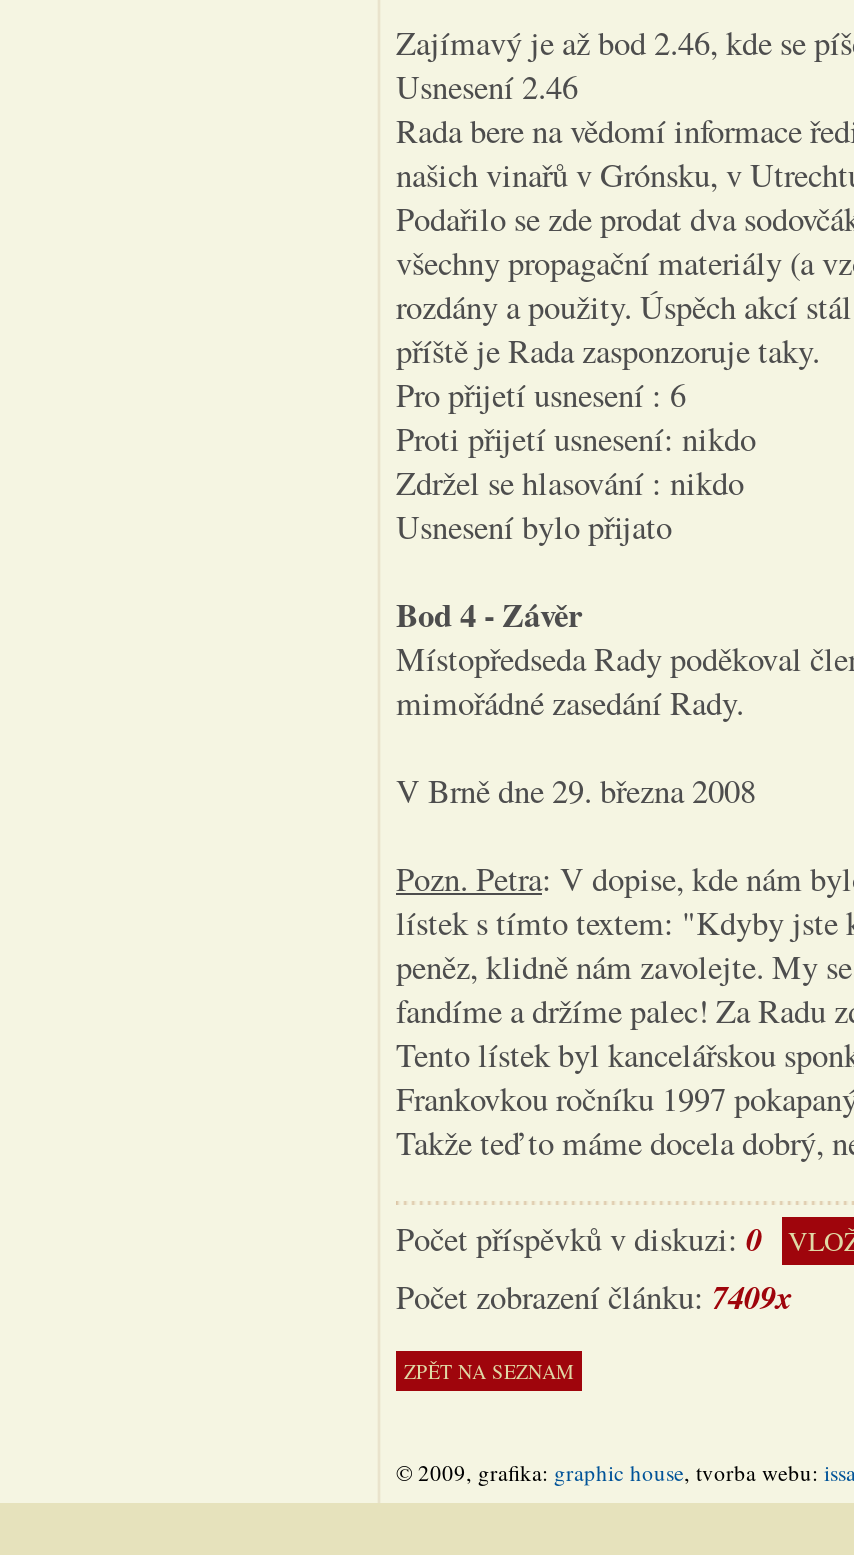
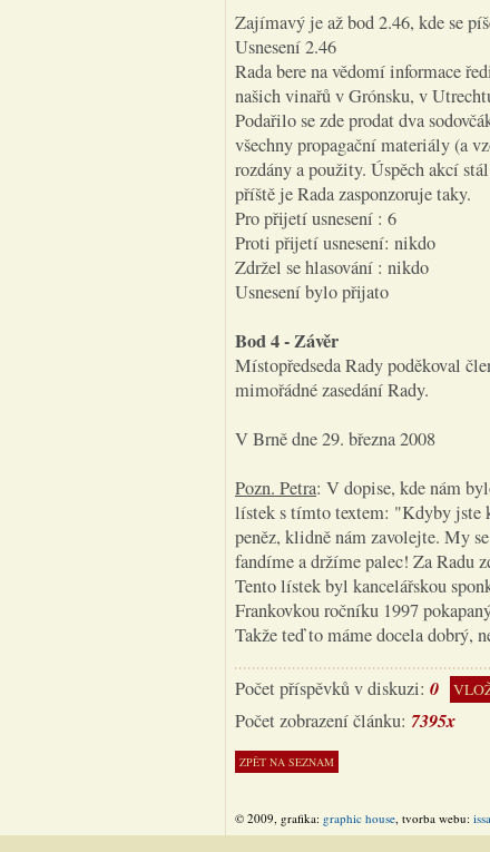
- Počet zobrazení článku: 7409x
+ Počet zobrazení článku: 7395x
